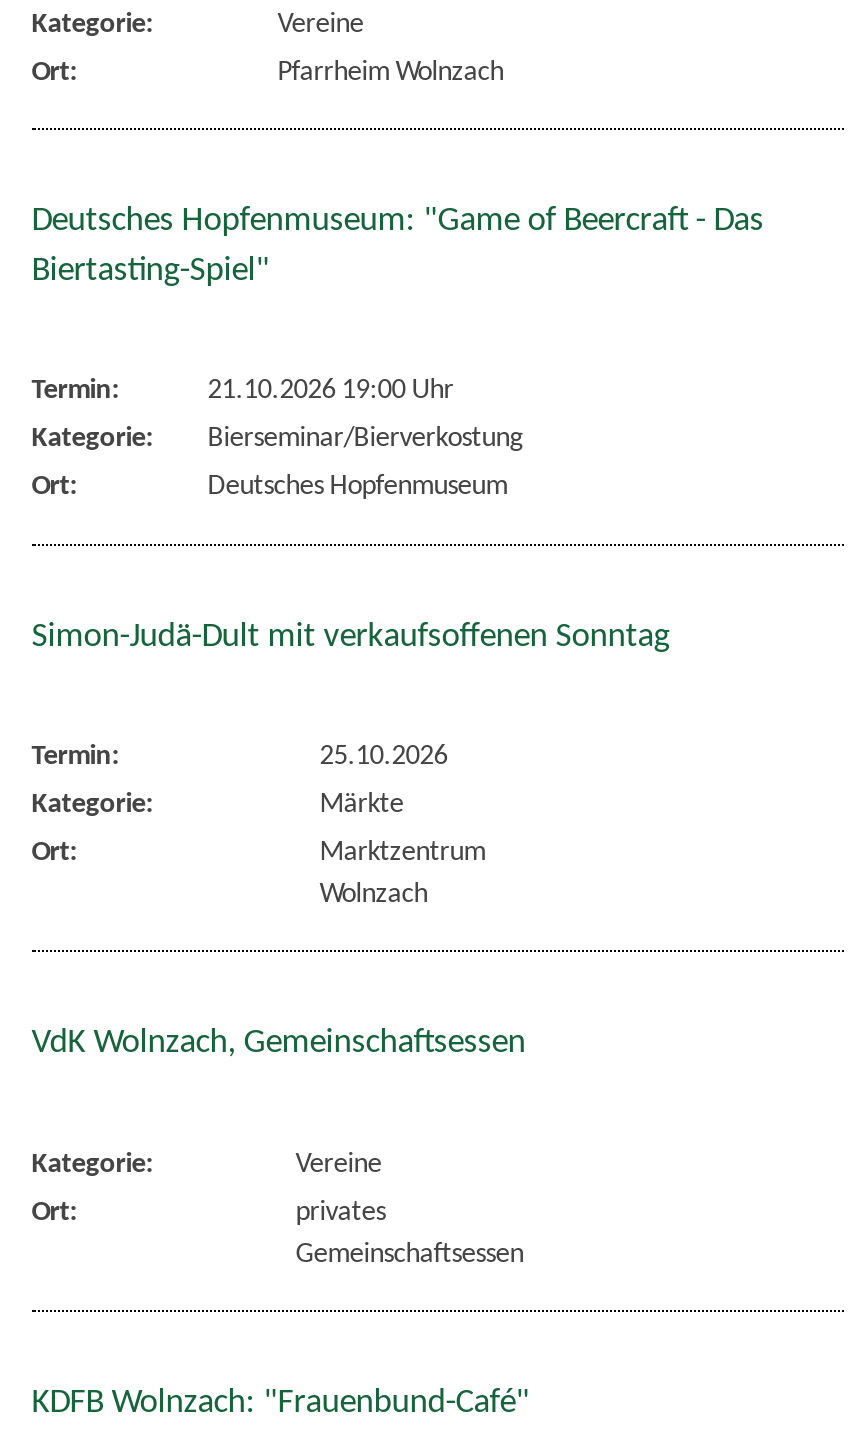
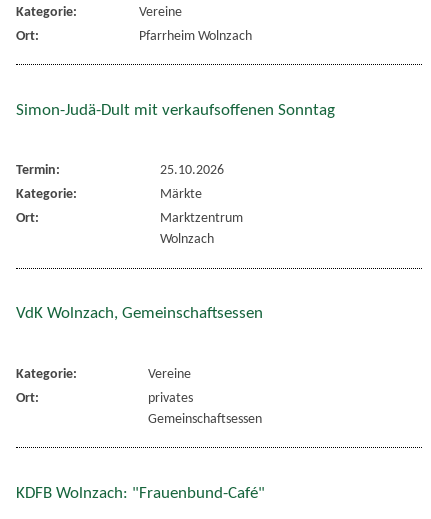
- Deutsches Hopfenmuseum: "Game of Beercraft - Das
- Biertasting-Spiel"

- Termin:
- 21.10.2026 19:00 Uhr
- Kategorie:
- Bierseminar/Bierverkostung
- Ort:
- Deutsches Hopfenmuseum
